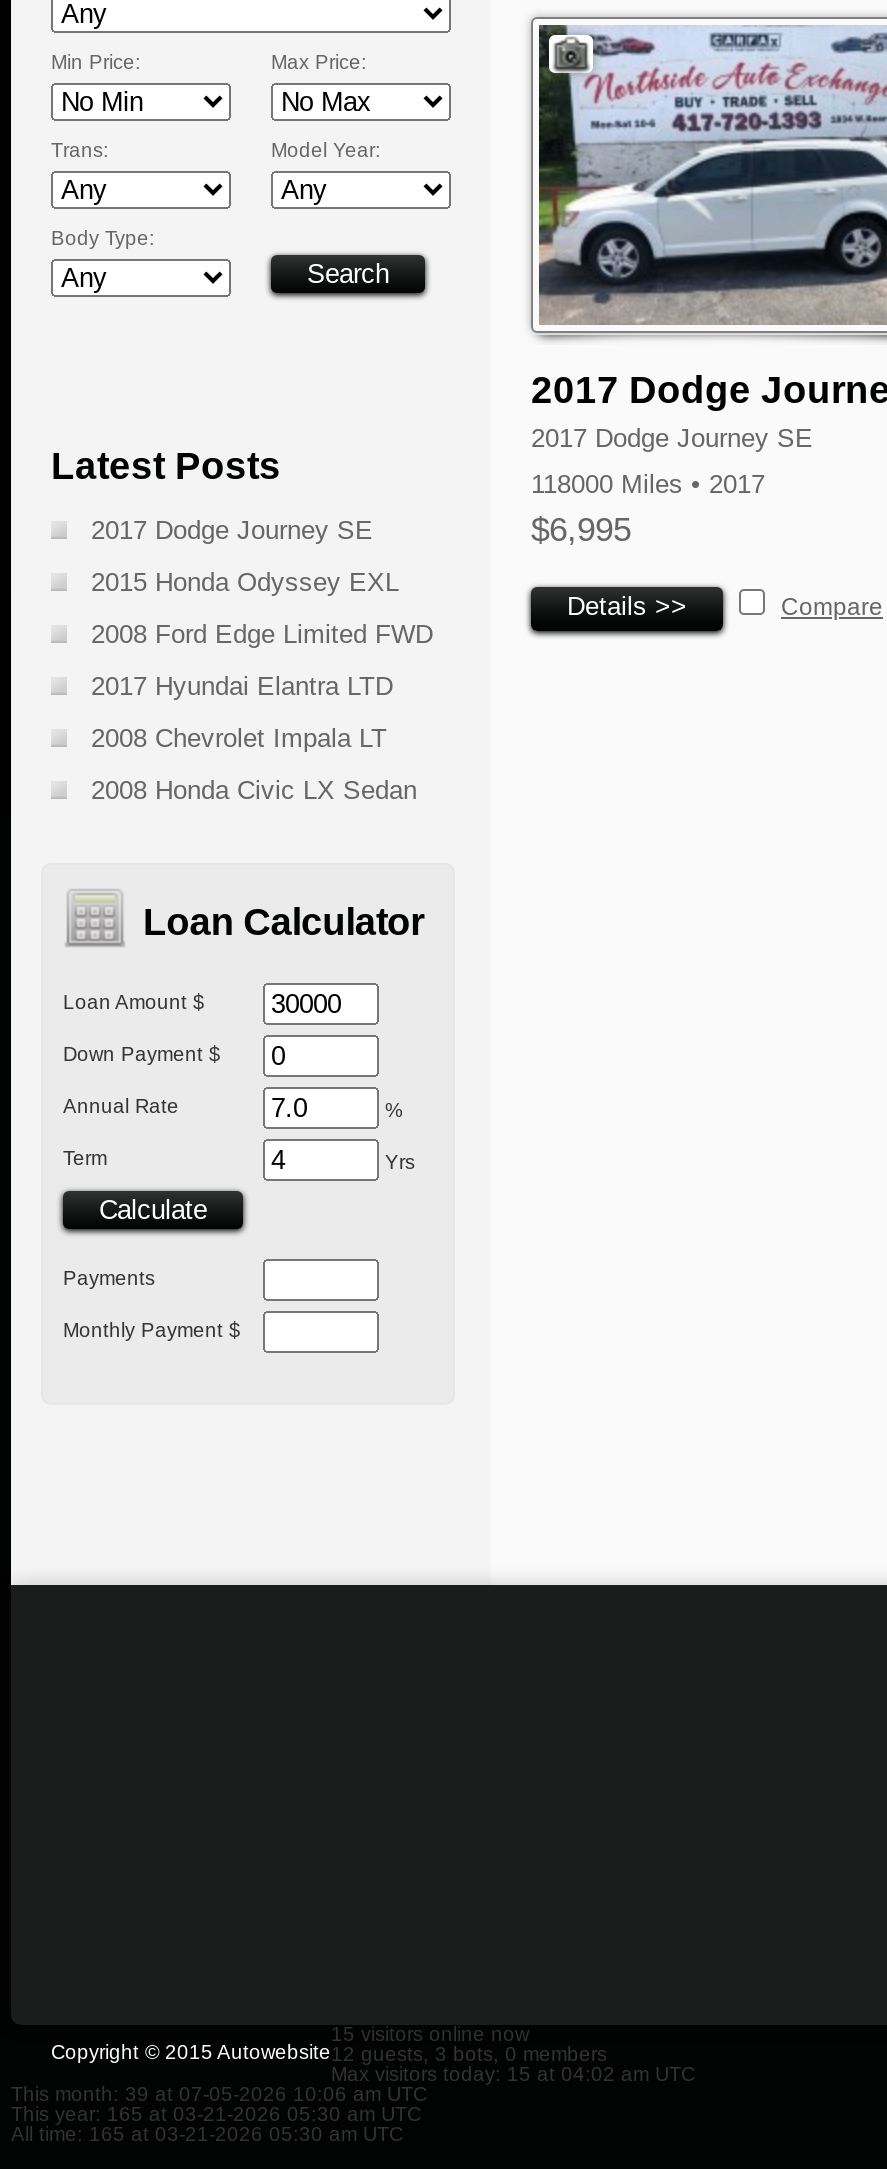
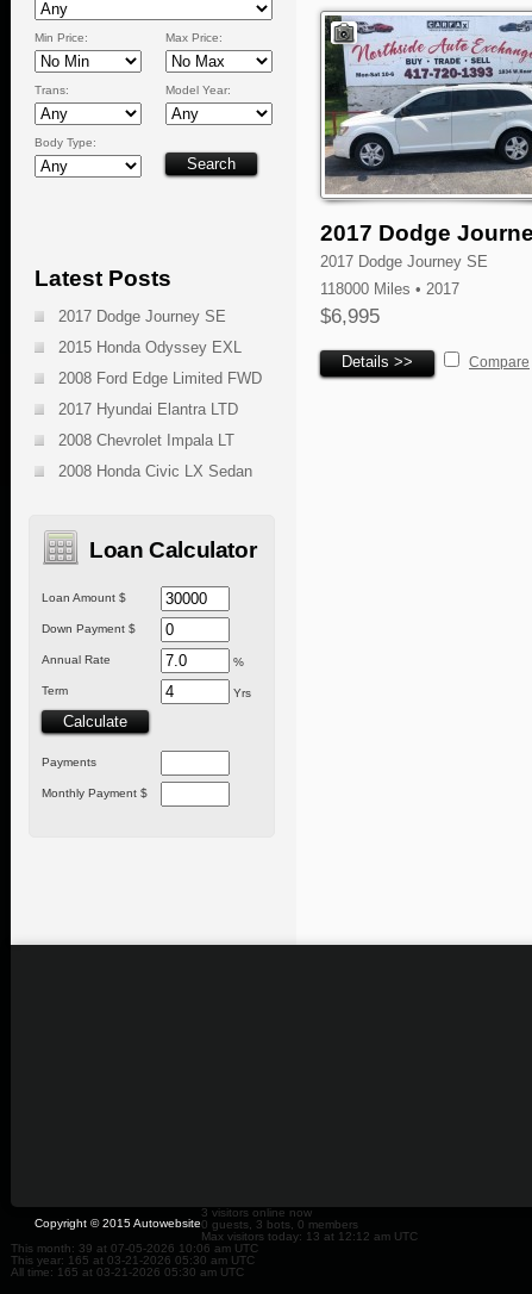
- 15 visitors online now
+ 3 visitors online now

- 12 guests, 3 bots, 0 members
+ 0 guests, 3 bots, 0 members

- Max visitors today: 15 at 04:02 am UTC
+ Max visitors today: 13 at 12:12 am UTC
